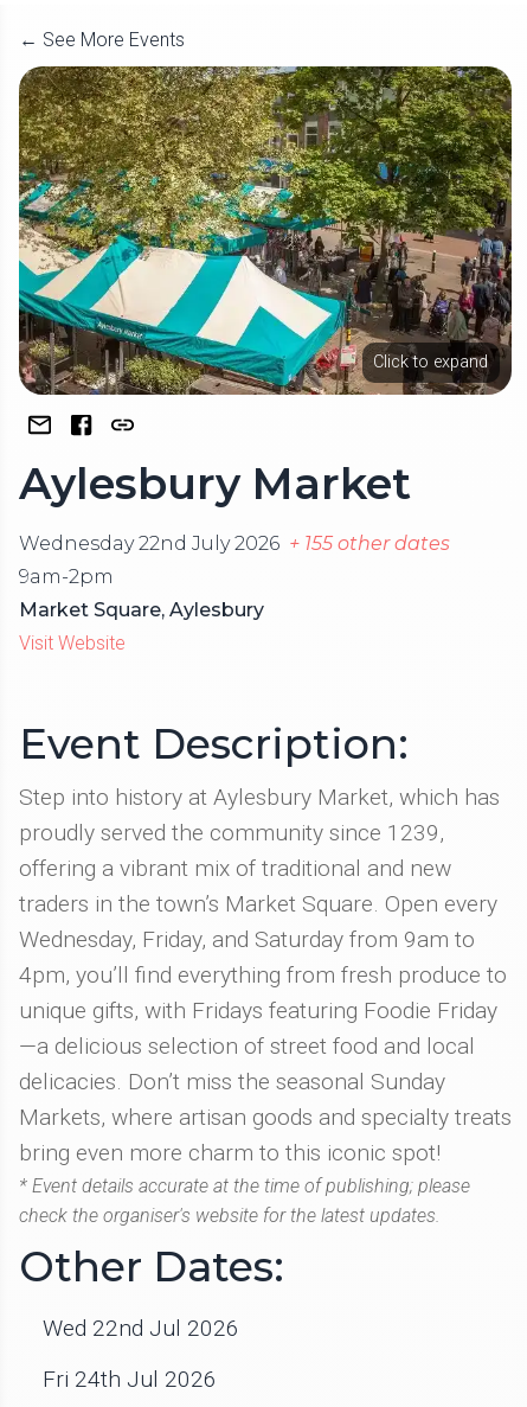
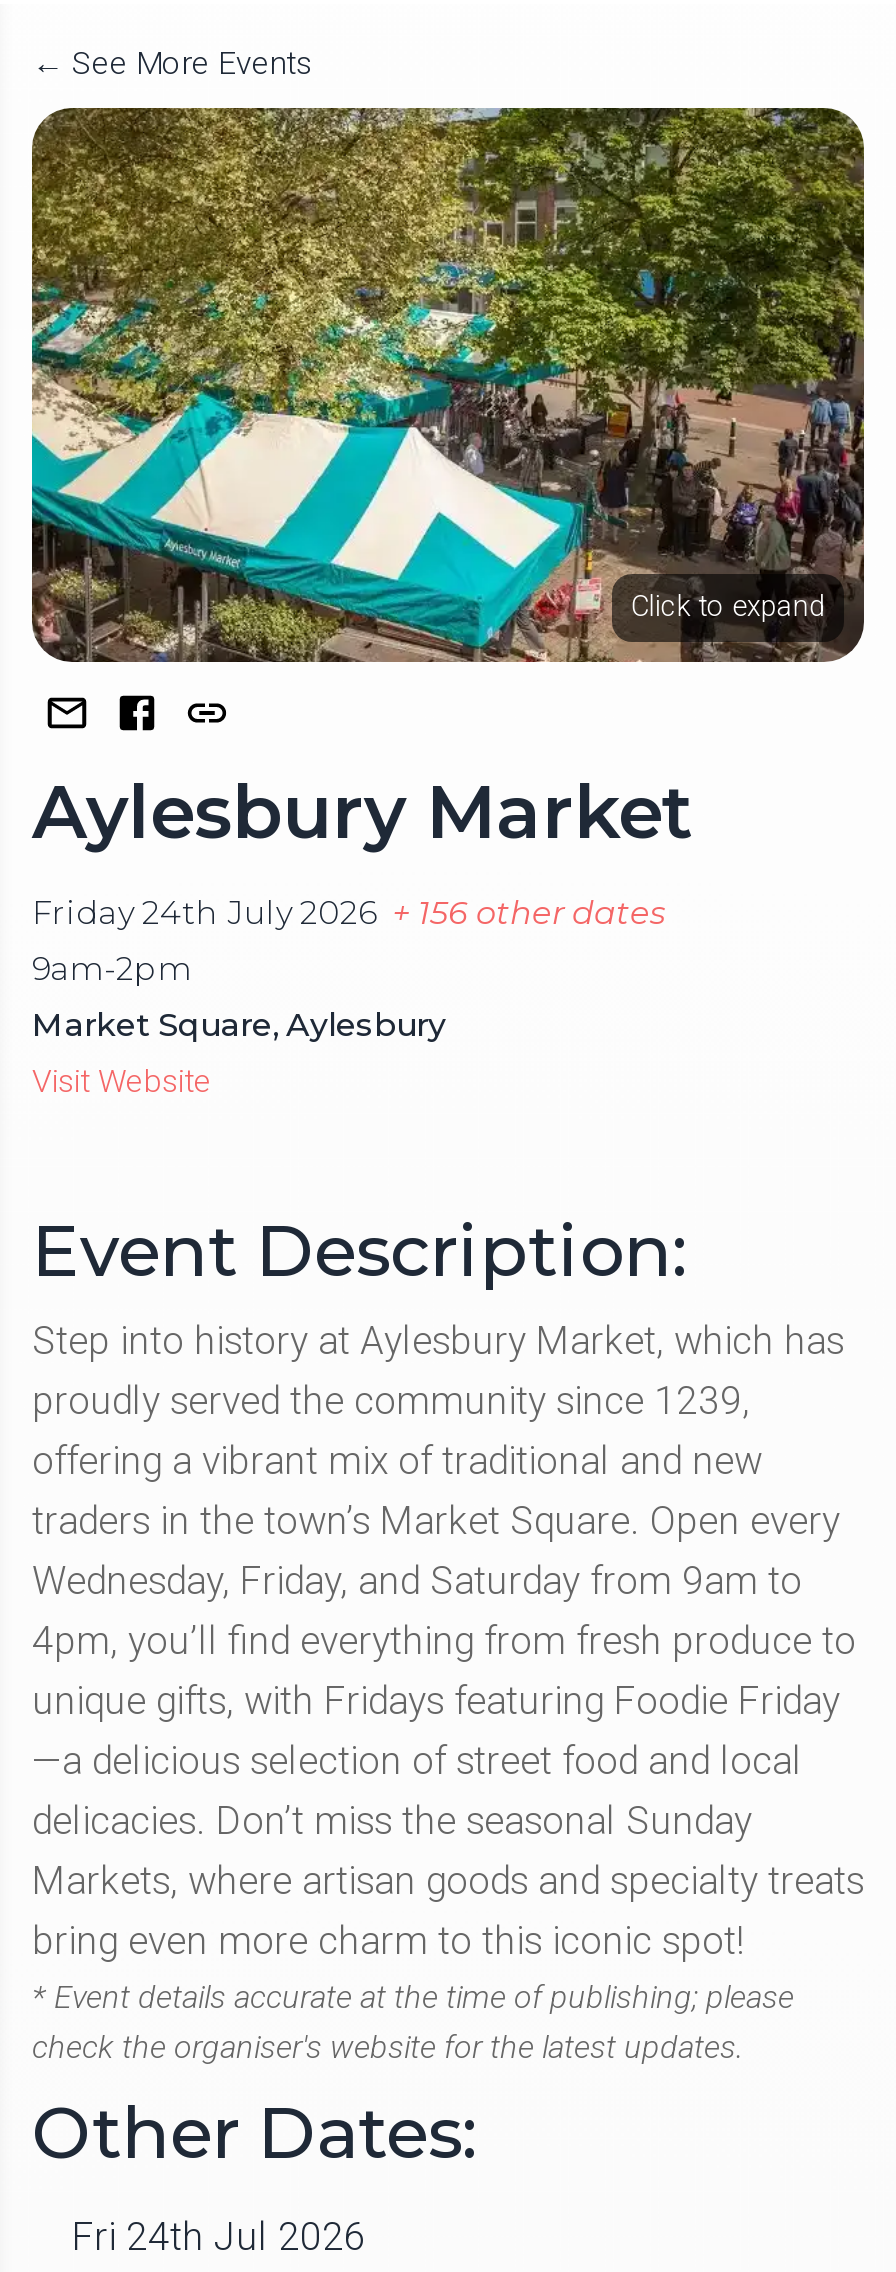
- Wednesday 22nd July 2026 + 155 other dates
+ Friday 24th July 2026 + 156 other dates

- Wed 22nd Jul 2026
